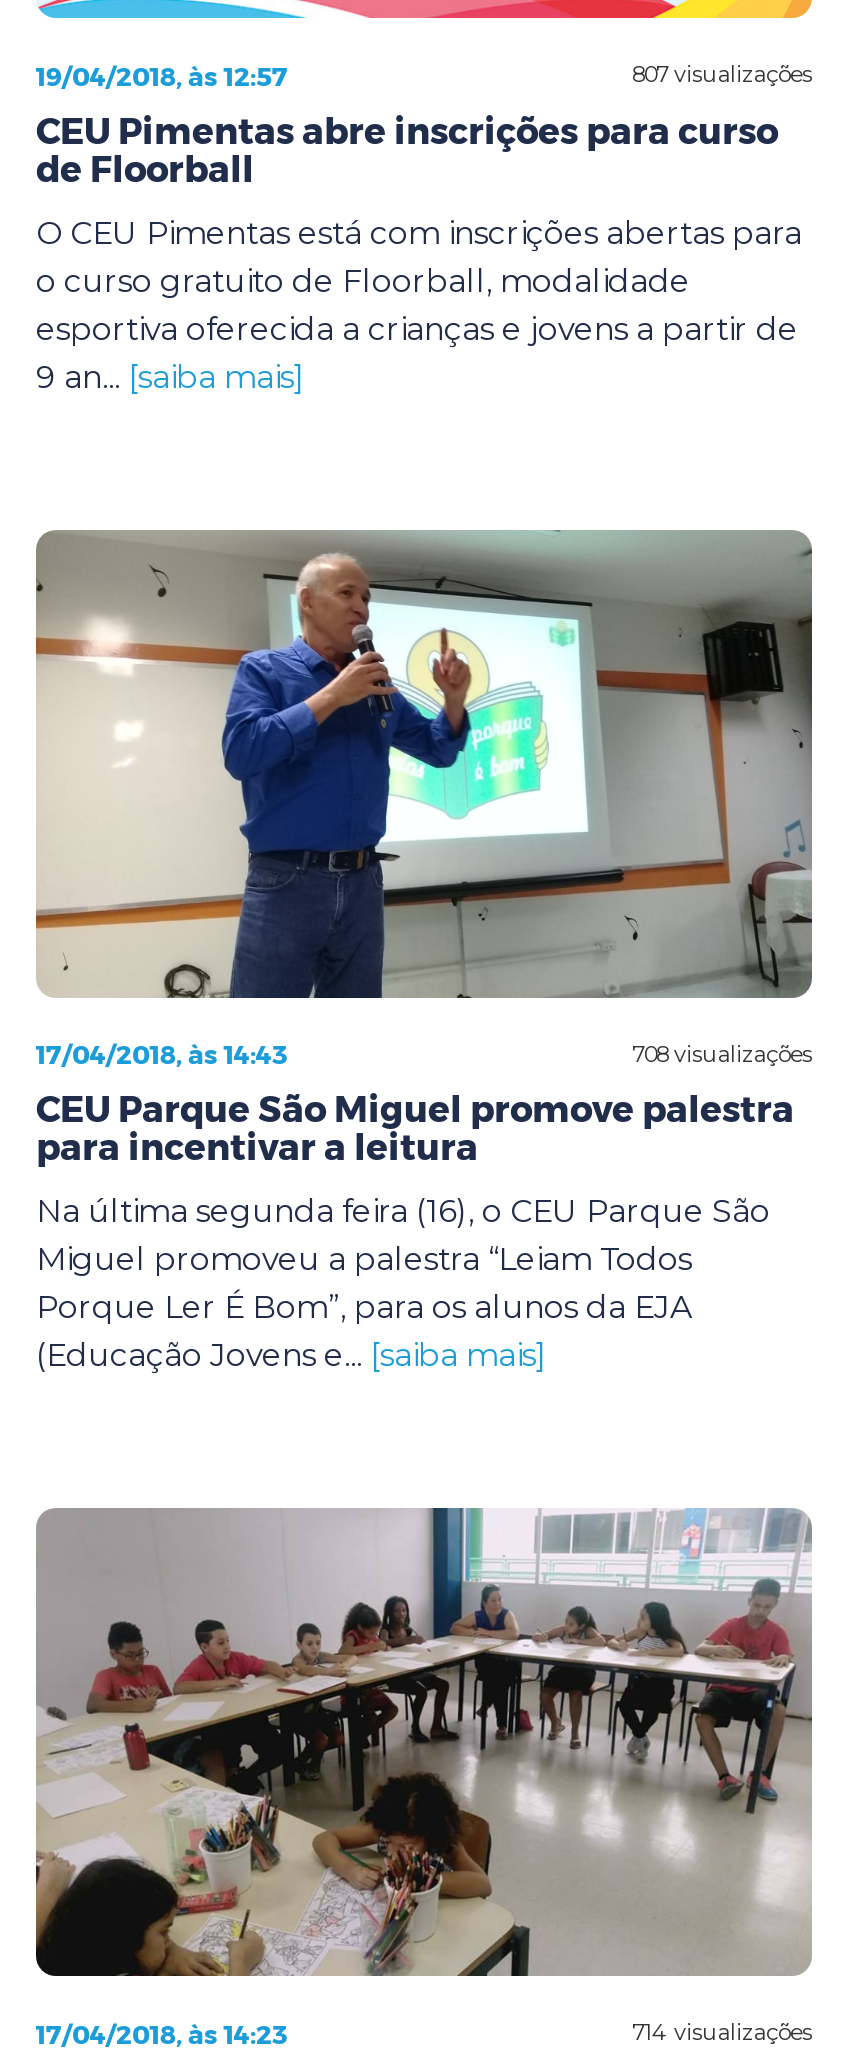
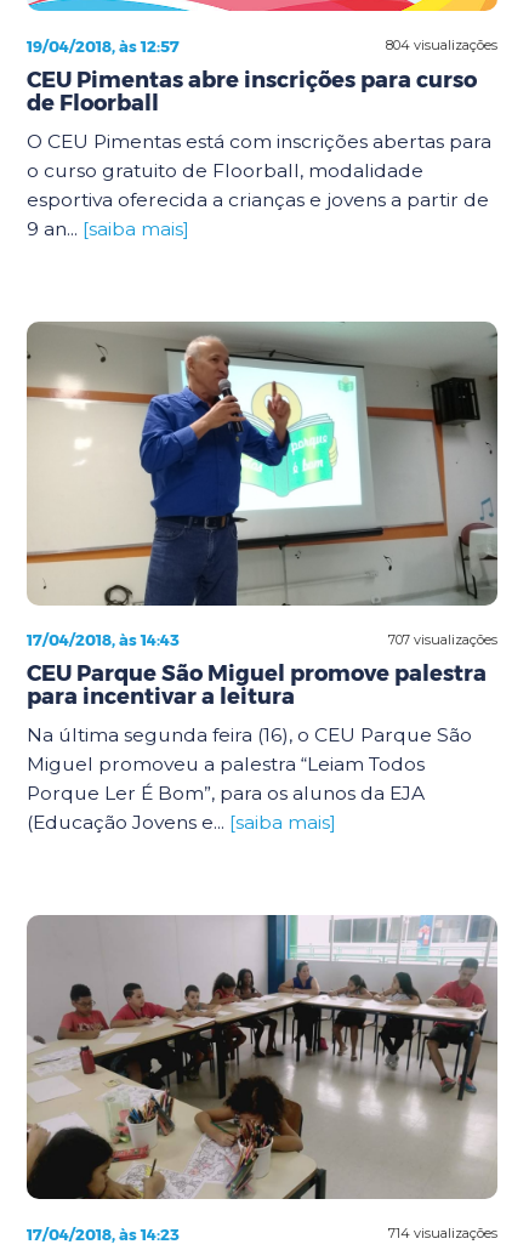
- 807 visualizações
+ 804 visualizações

- 708 visualizações
+ 707 visualizações
